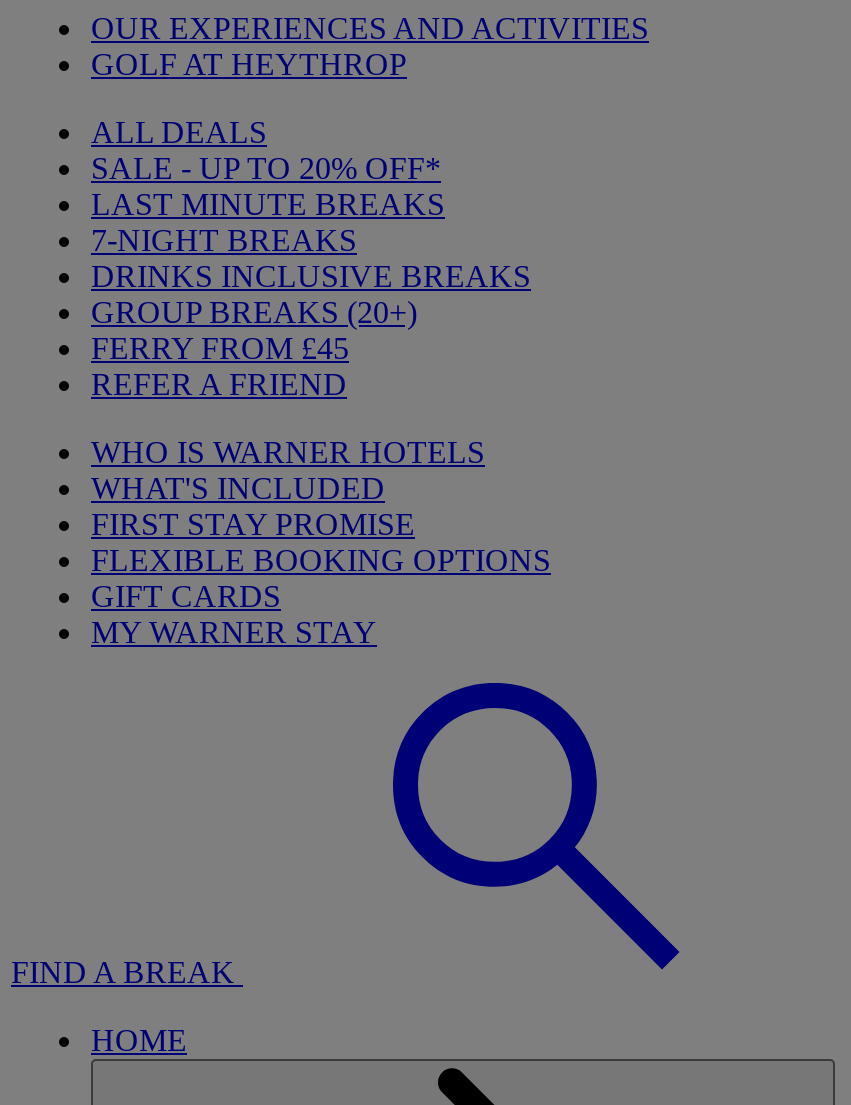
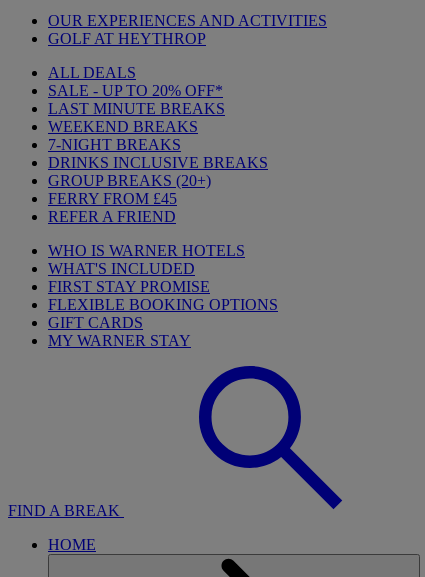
+ WEEKEND BREAKS
